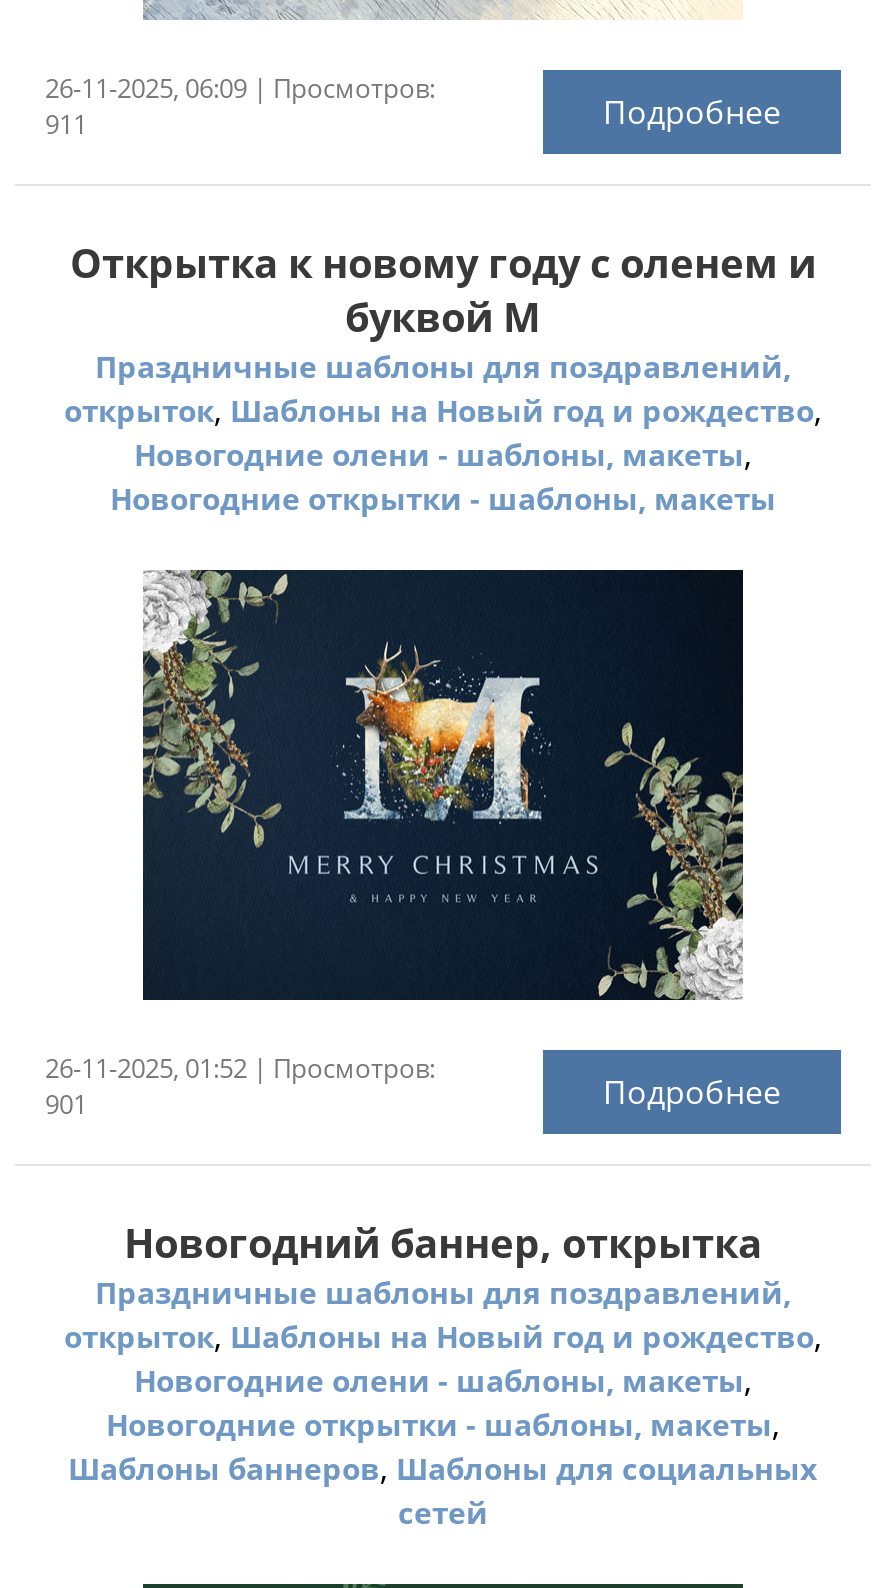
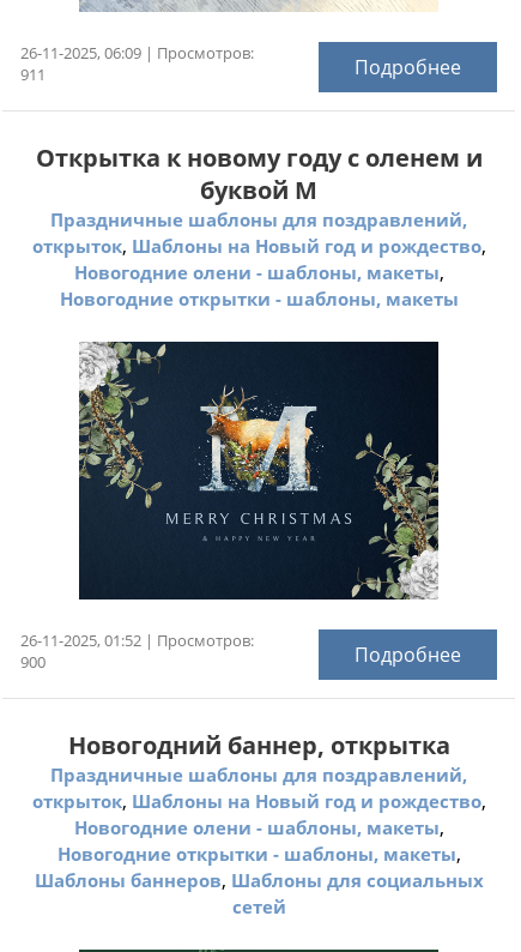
- 901
+ 900
